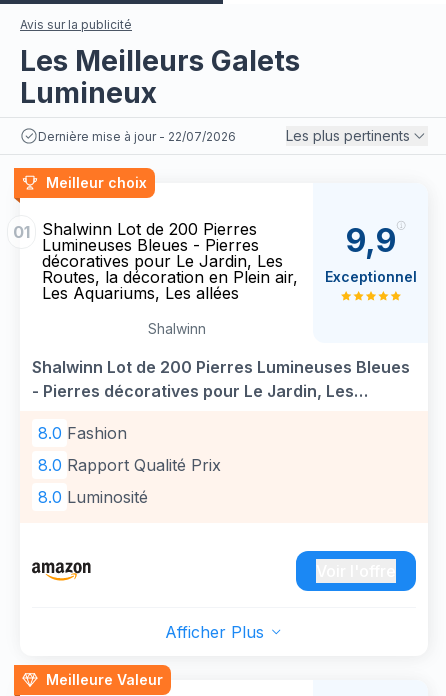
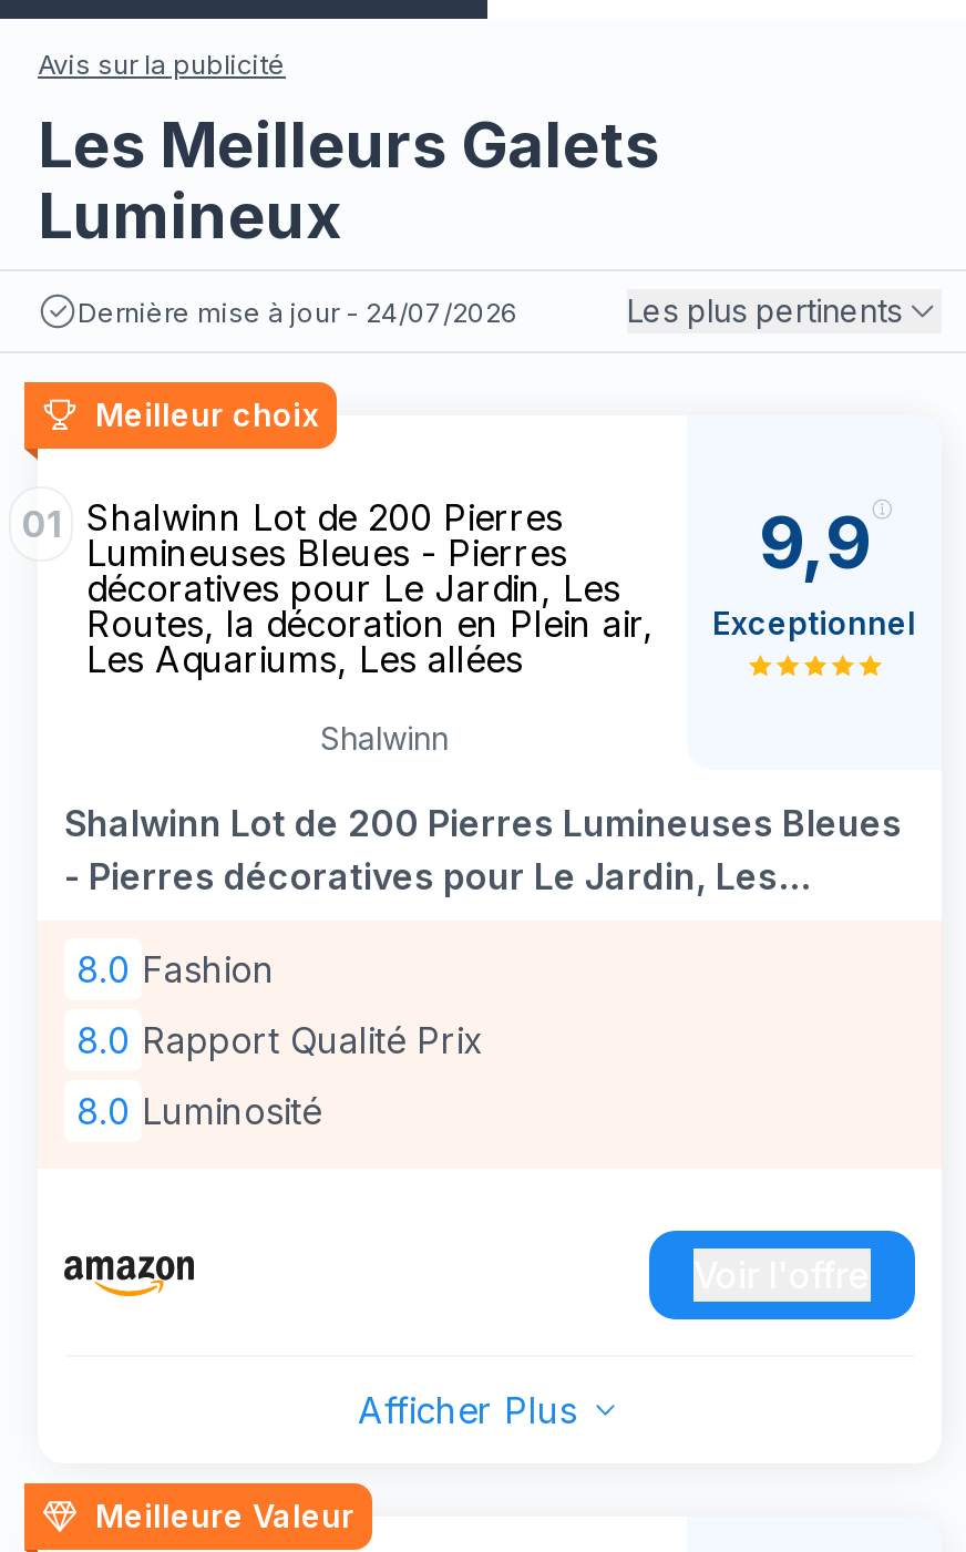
- Dernière mise à jour - 22/07/2026
+ Dernière mise à jour - 24/07/2026
